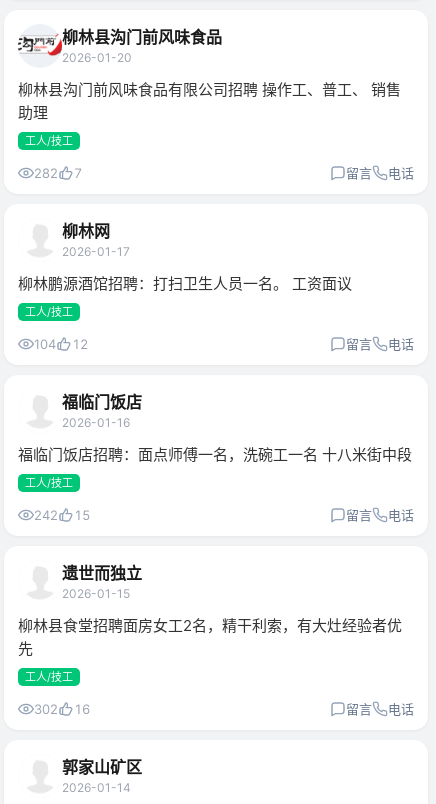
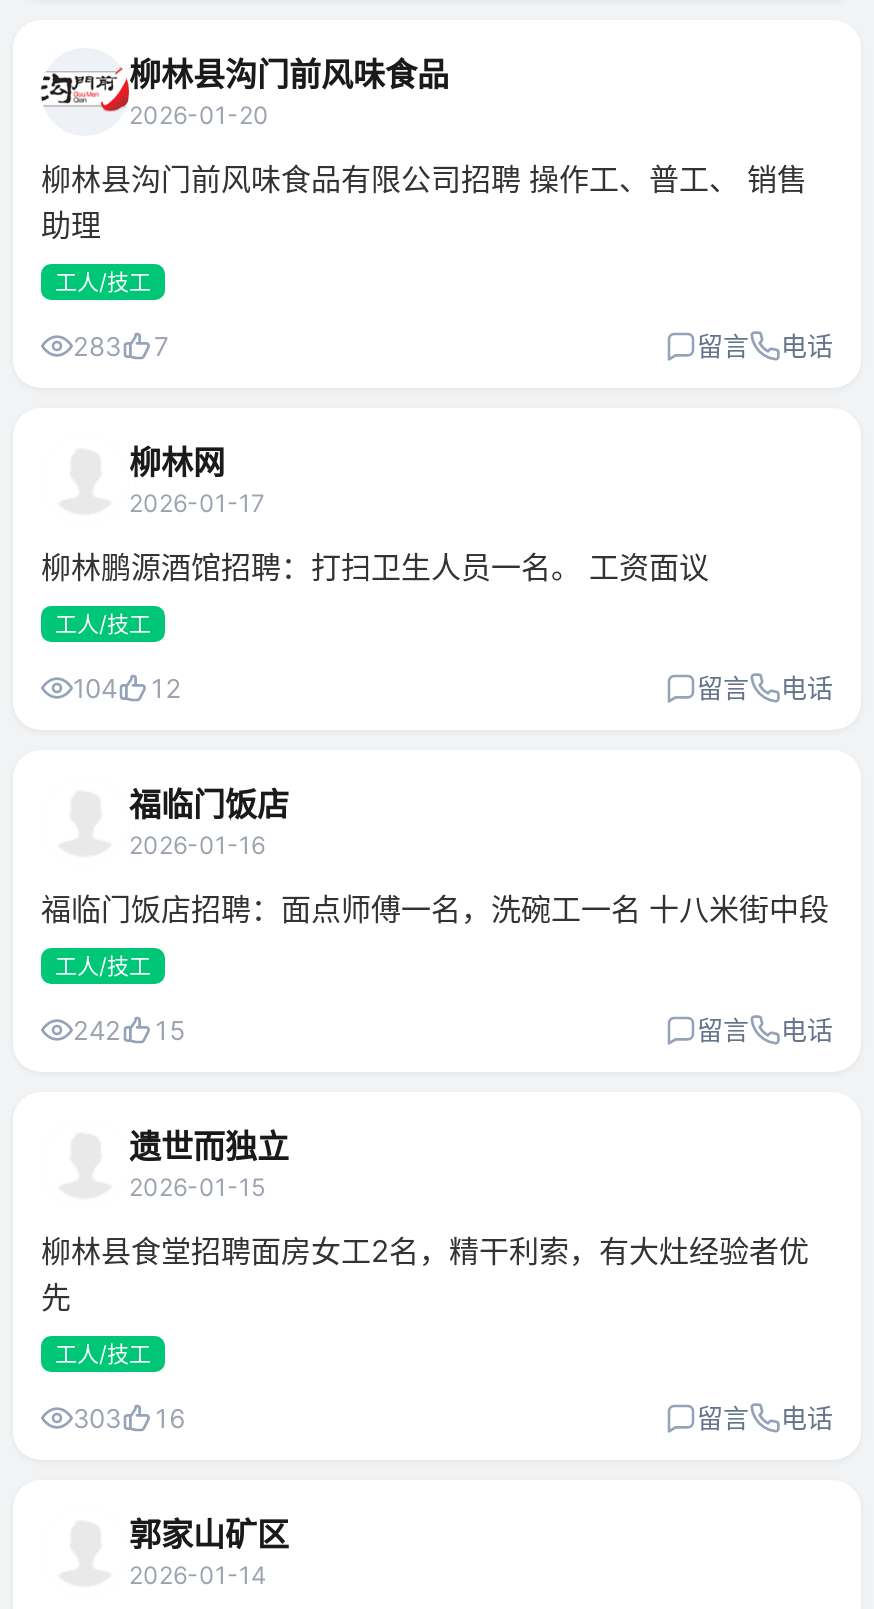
- 282 7
+ 283 7

- 302 16
+ 303 16
